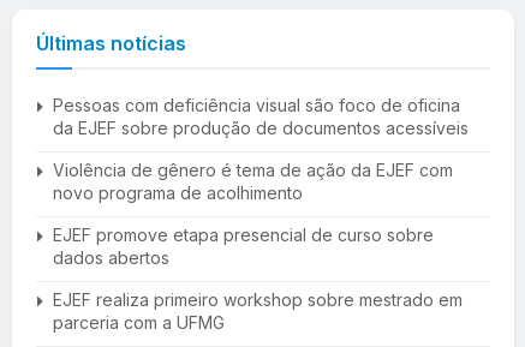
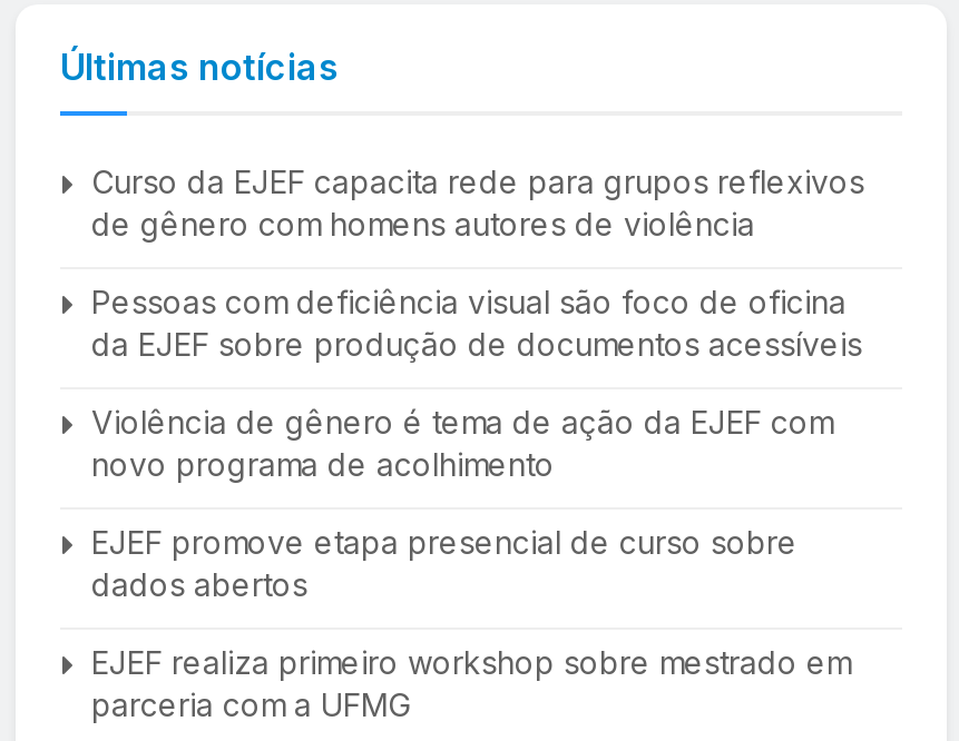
+ Curso da EJEF capacita rede para grupos reflexivos
+ de gênero com homens autores de violência
